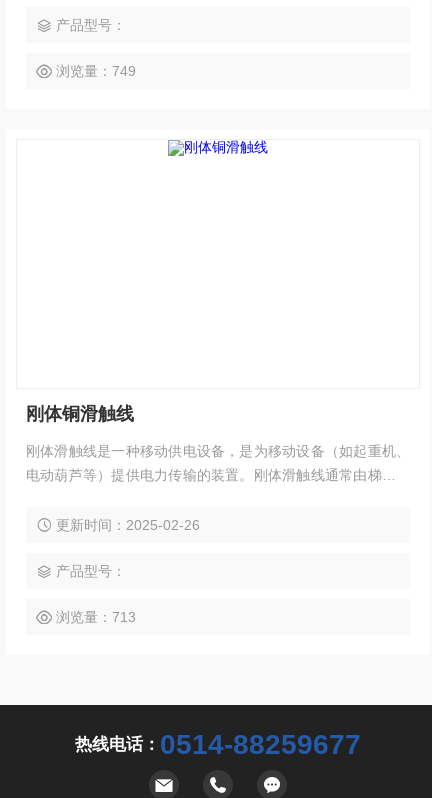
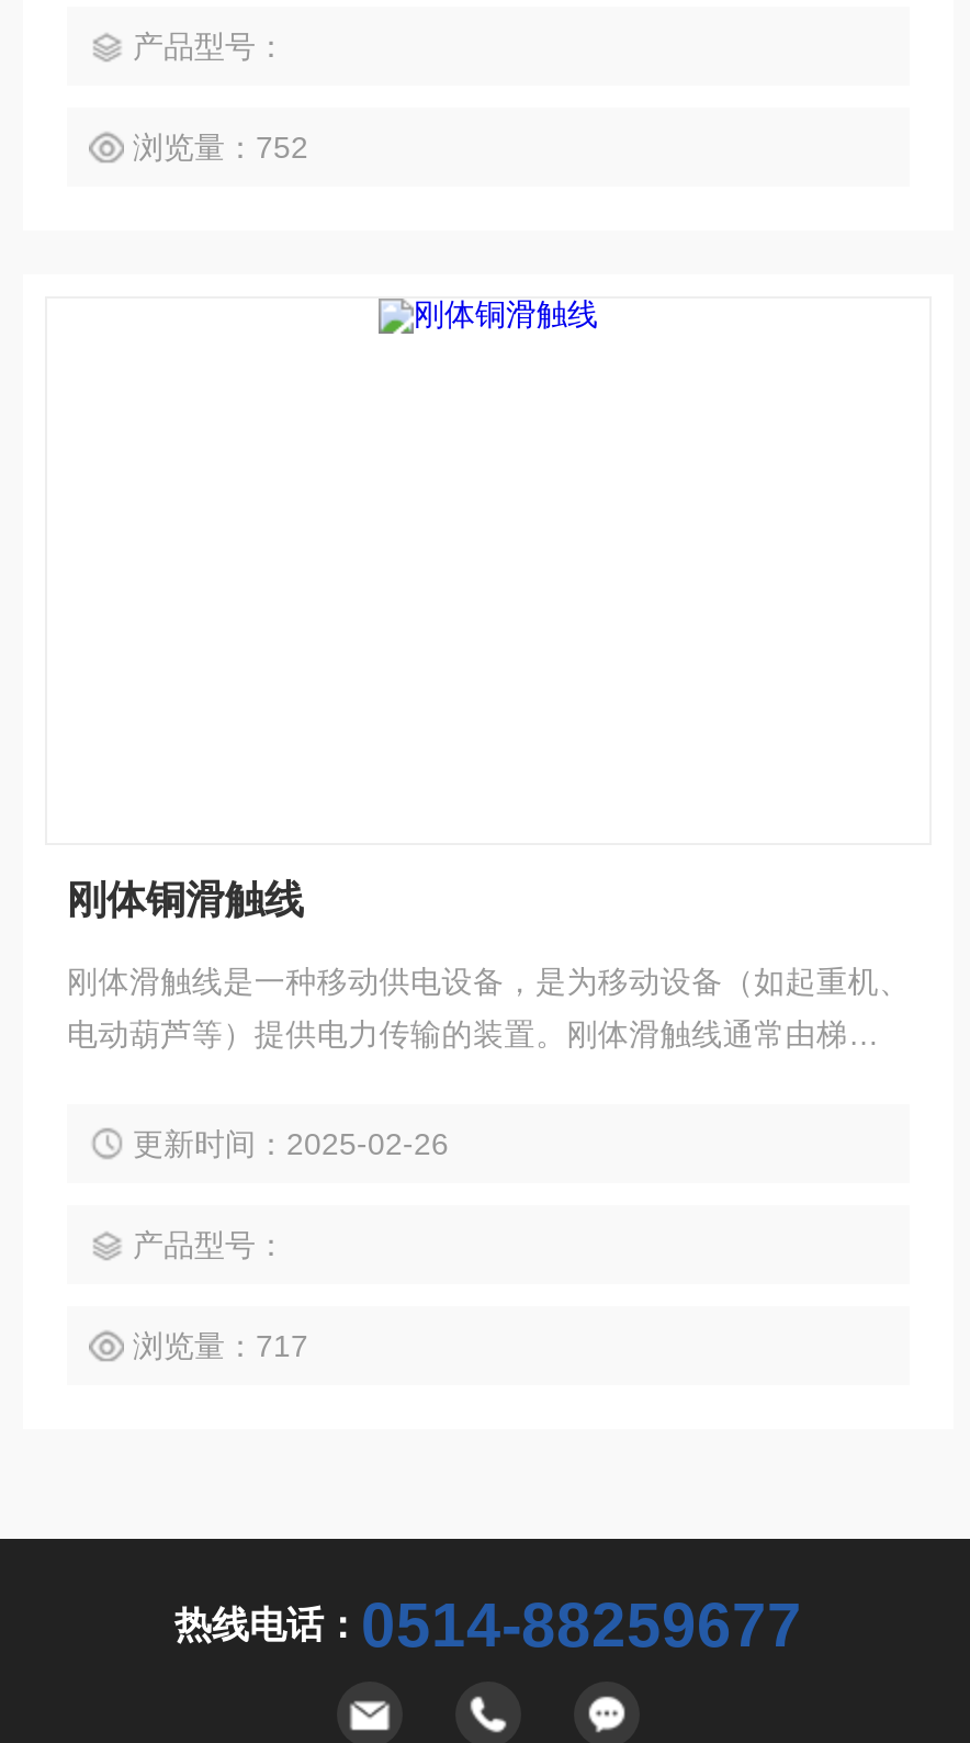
- 浏览量：749
+ 浏览量：752

- 浏览量：713
+ 浏览量：717
